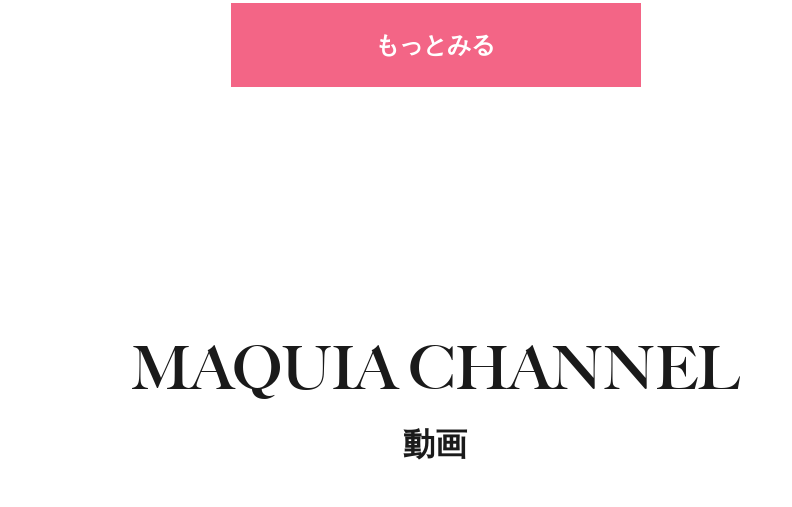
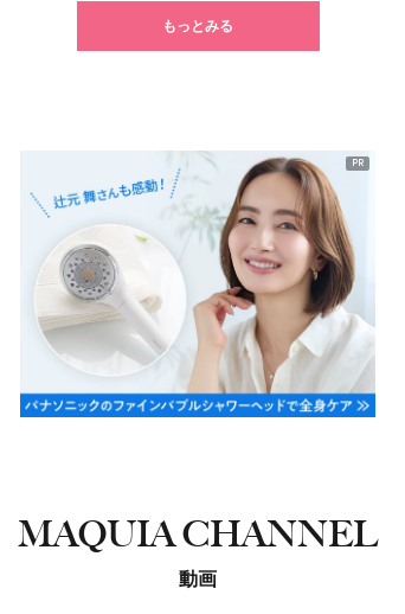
+ [image]
+ PR
